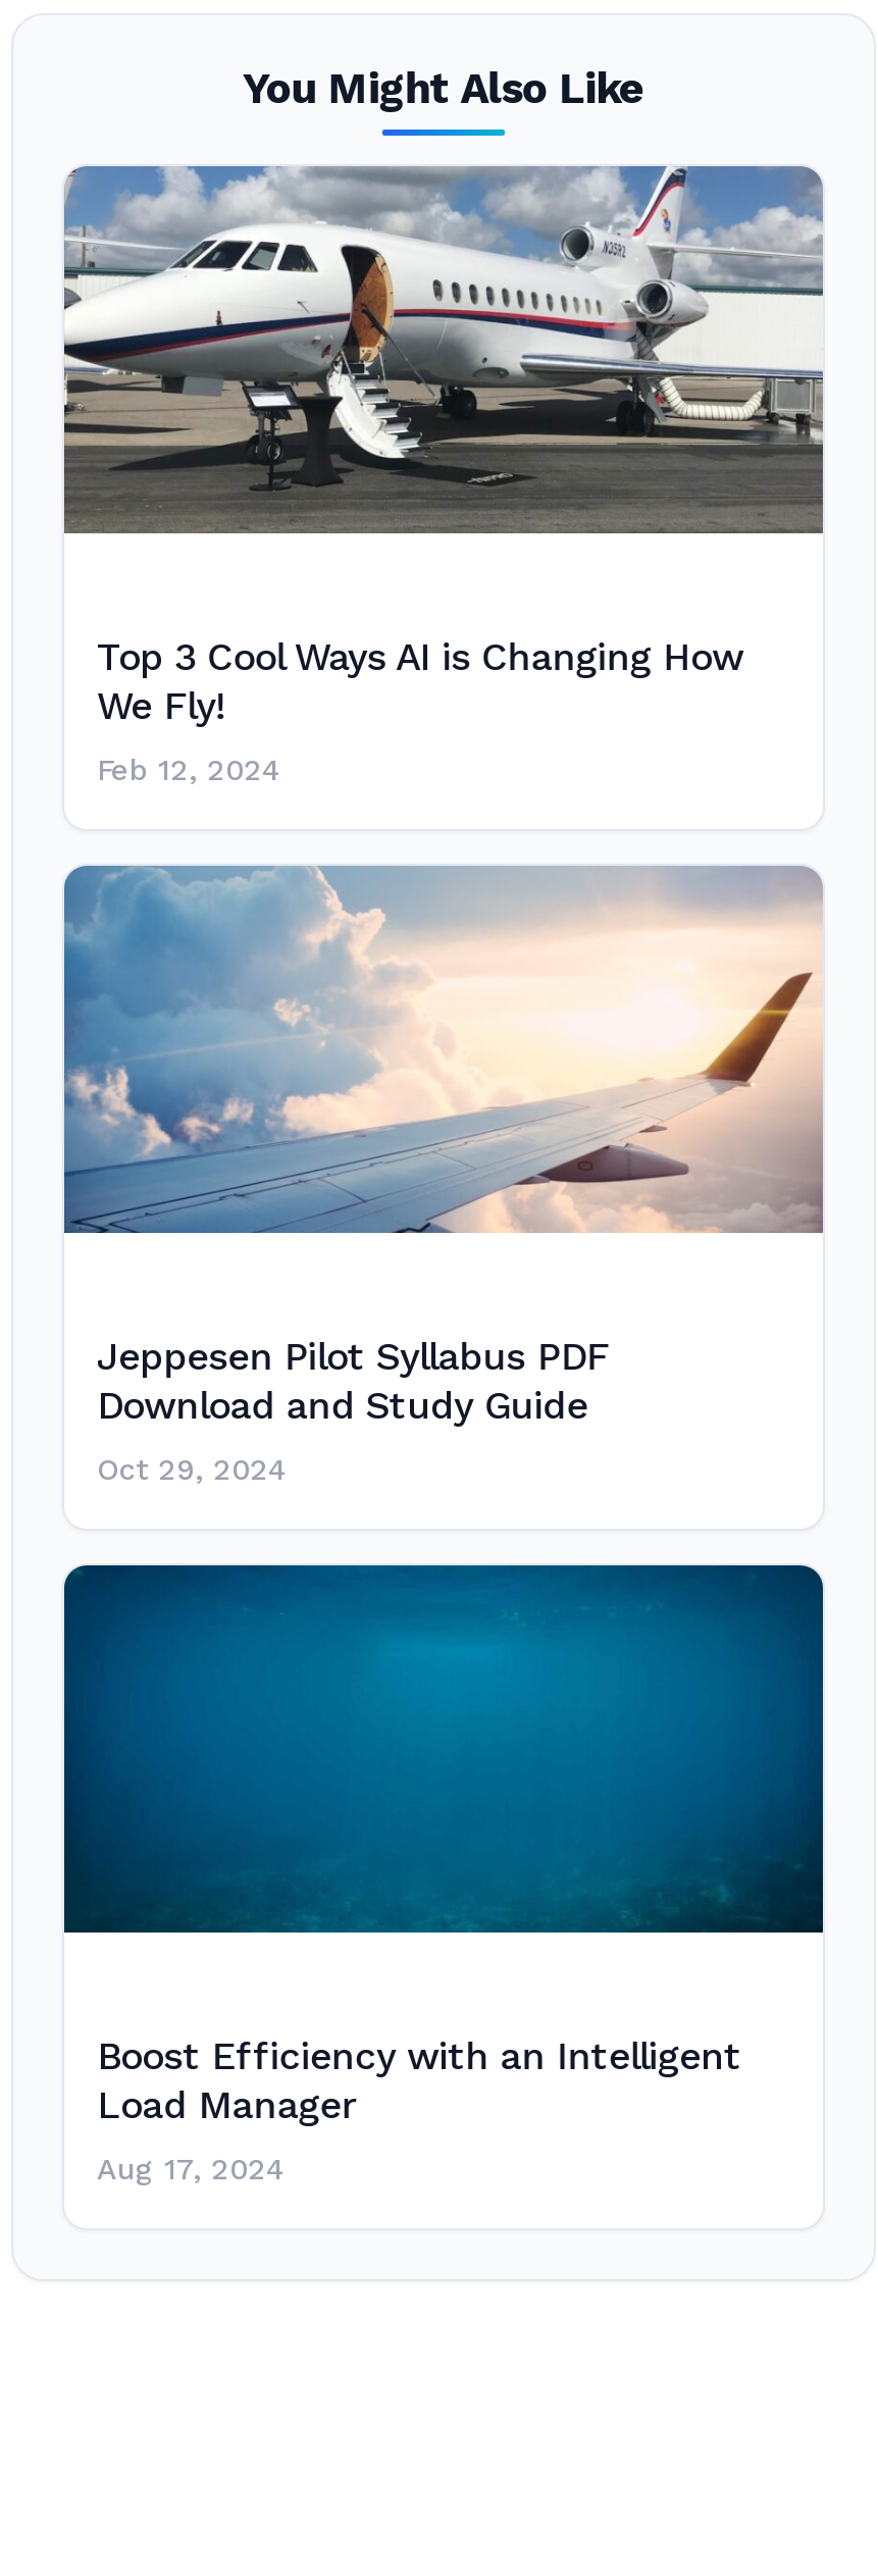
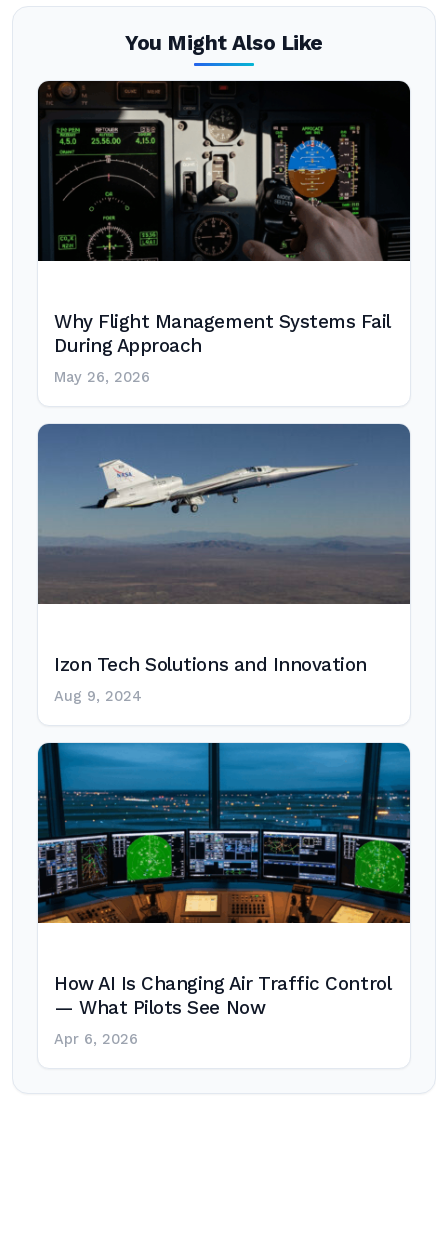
- [image]
+ [image]

- Top 3 Cool Ways AI is Changing How
- We Fly!
+ Why Flight Management Systems Fail
+ During Approach

- Feb 12, 2024
+ May 26, 2026

- [image]
+ [image]

- Jeppesen Pilot Syllabus PDF
- Download and Study Guide
+ Izon Tech Solutions and Innovation

- Oct 29, 2024
+ Aug 9, 2024

- [image]
+ [image]

- Boost Efficiency with an Intelligent
- Load Manager
+ How AI Is Changing Air Traffic Control
+ — What Pilots See Now

- Aug 17, 2024
+ Apr 6, 2026
